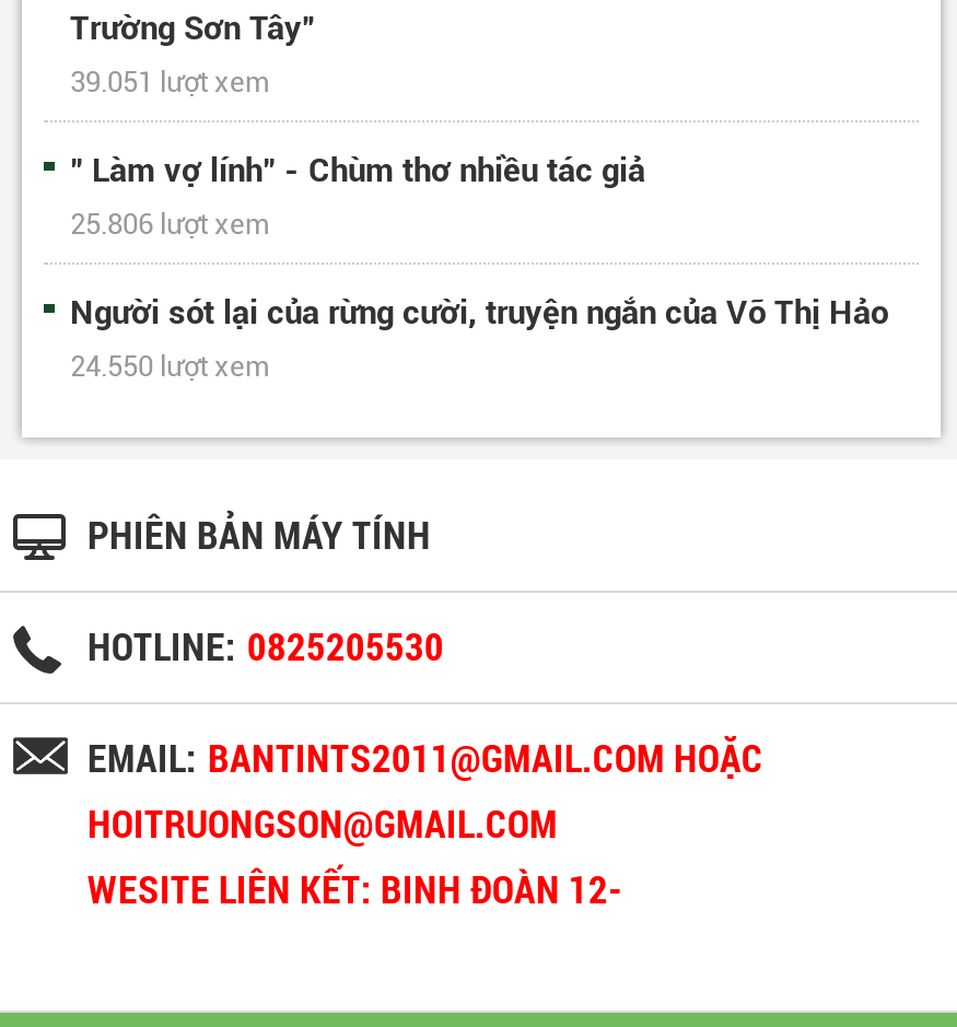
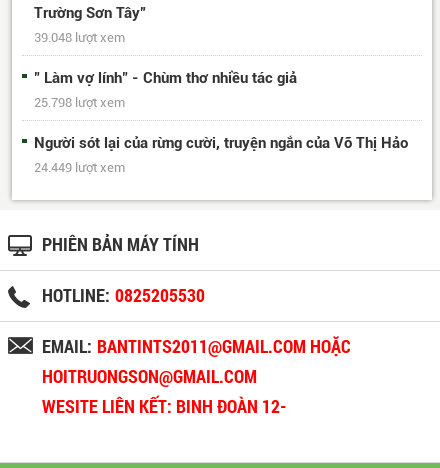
- 39.051 lượt xem
+ 39.048 lượt xem

- 25.806 lượt xem
+ 25.798 lượt xem

- 24.550 lượt xem
+ 24.449 lượt xem
